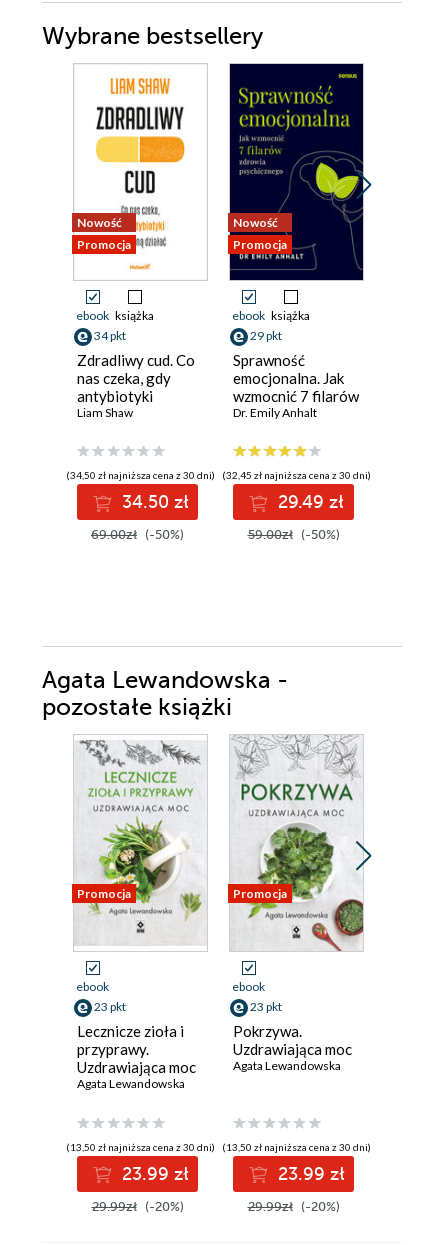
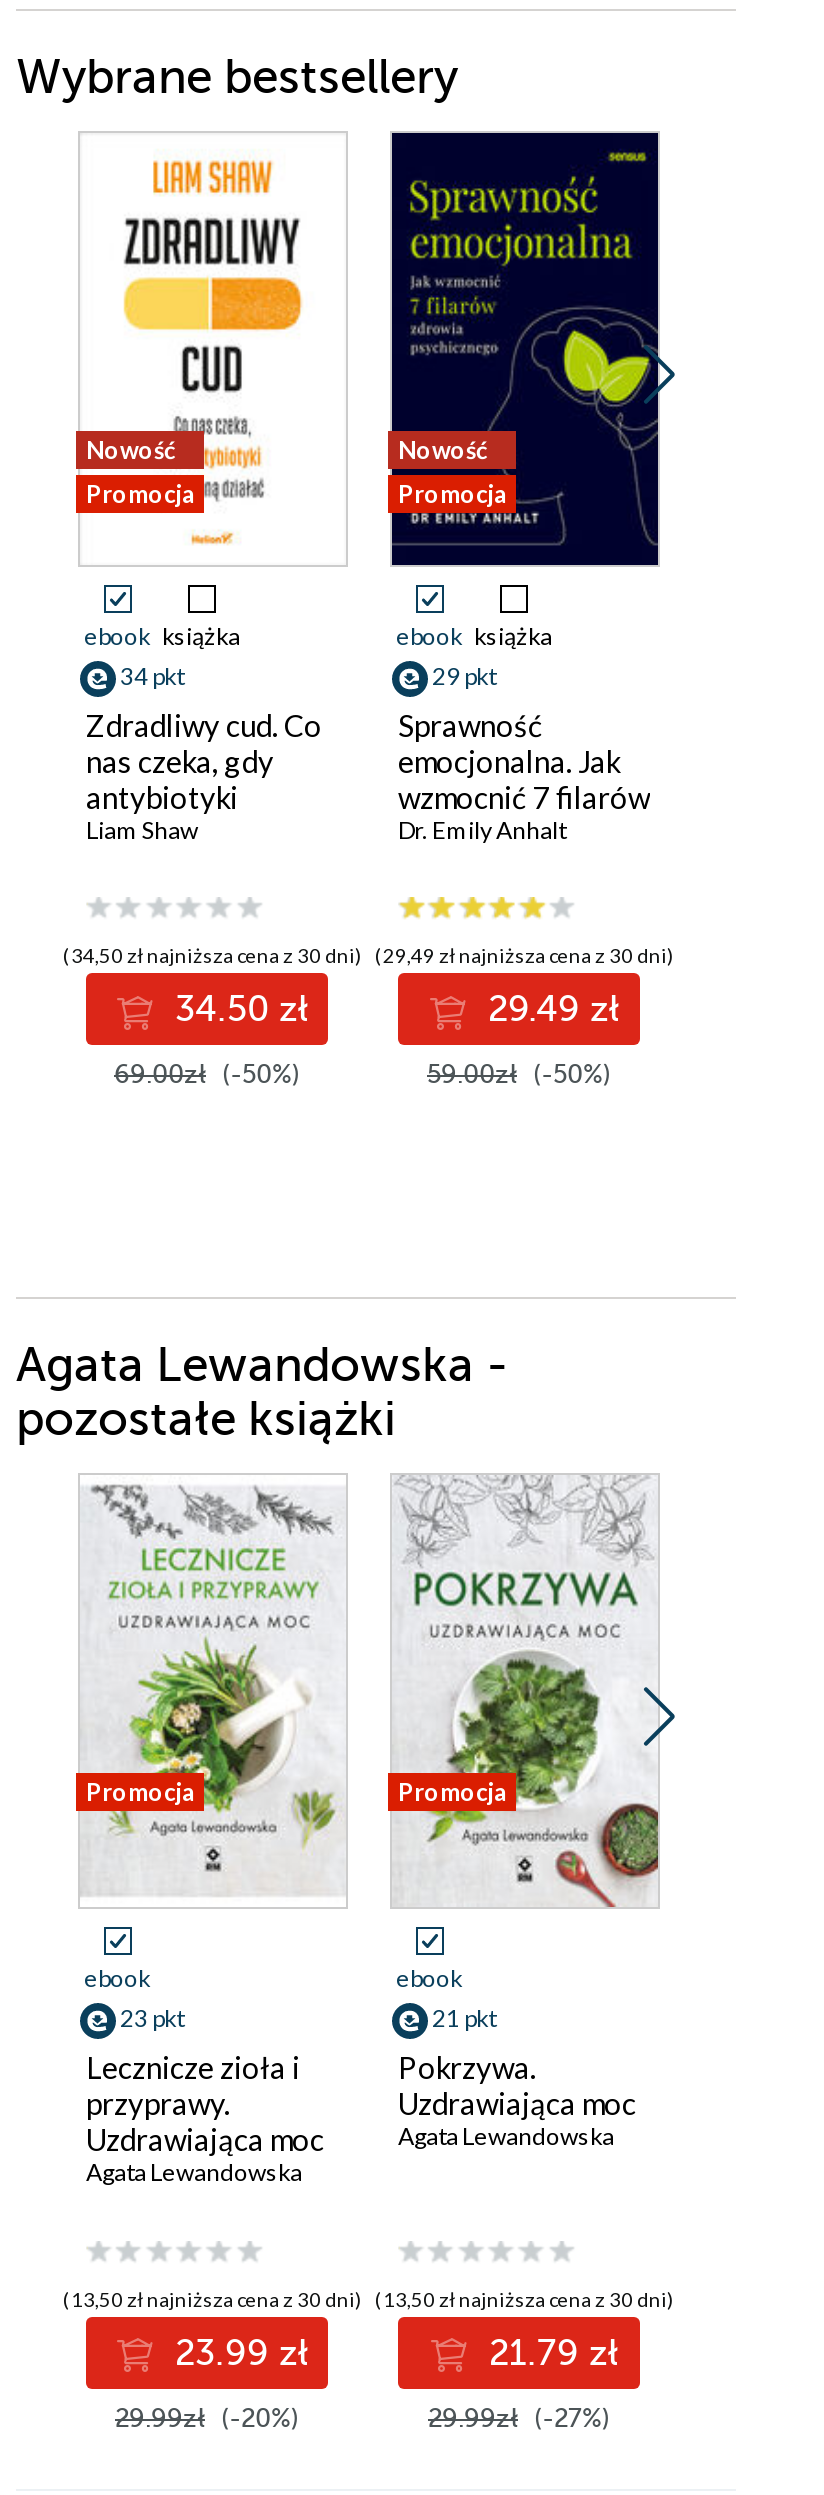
- (32,45 zł najniższa cena z 30 dni)
+ (29,49 zł najniższa cena z 30 dni)

- 23 pkt
+ 21 pkt

- 23.99 zł
+ 21.79 zł

- 29.99zł (-20%)
+ 29.99zł (-27%)
